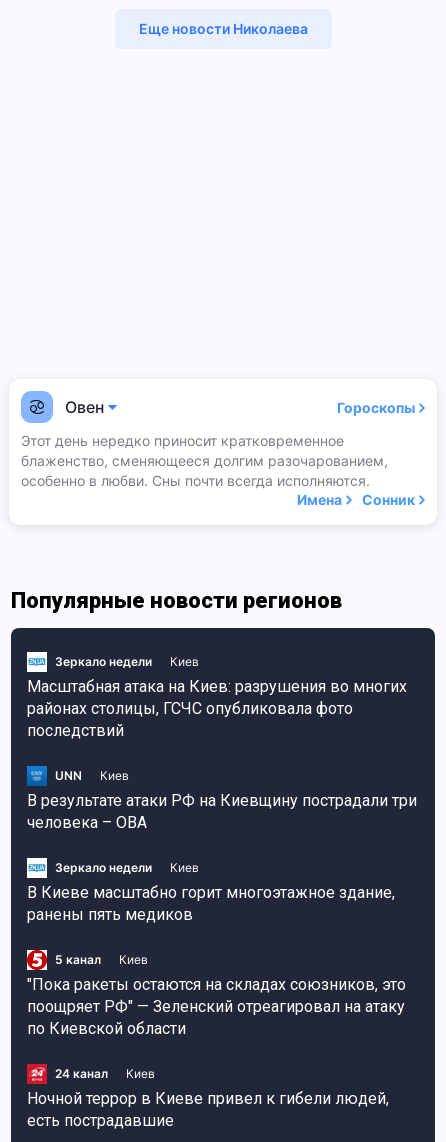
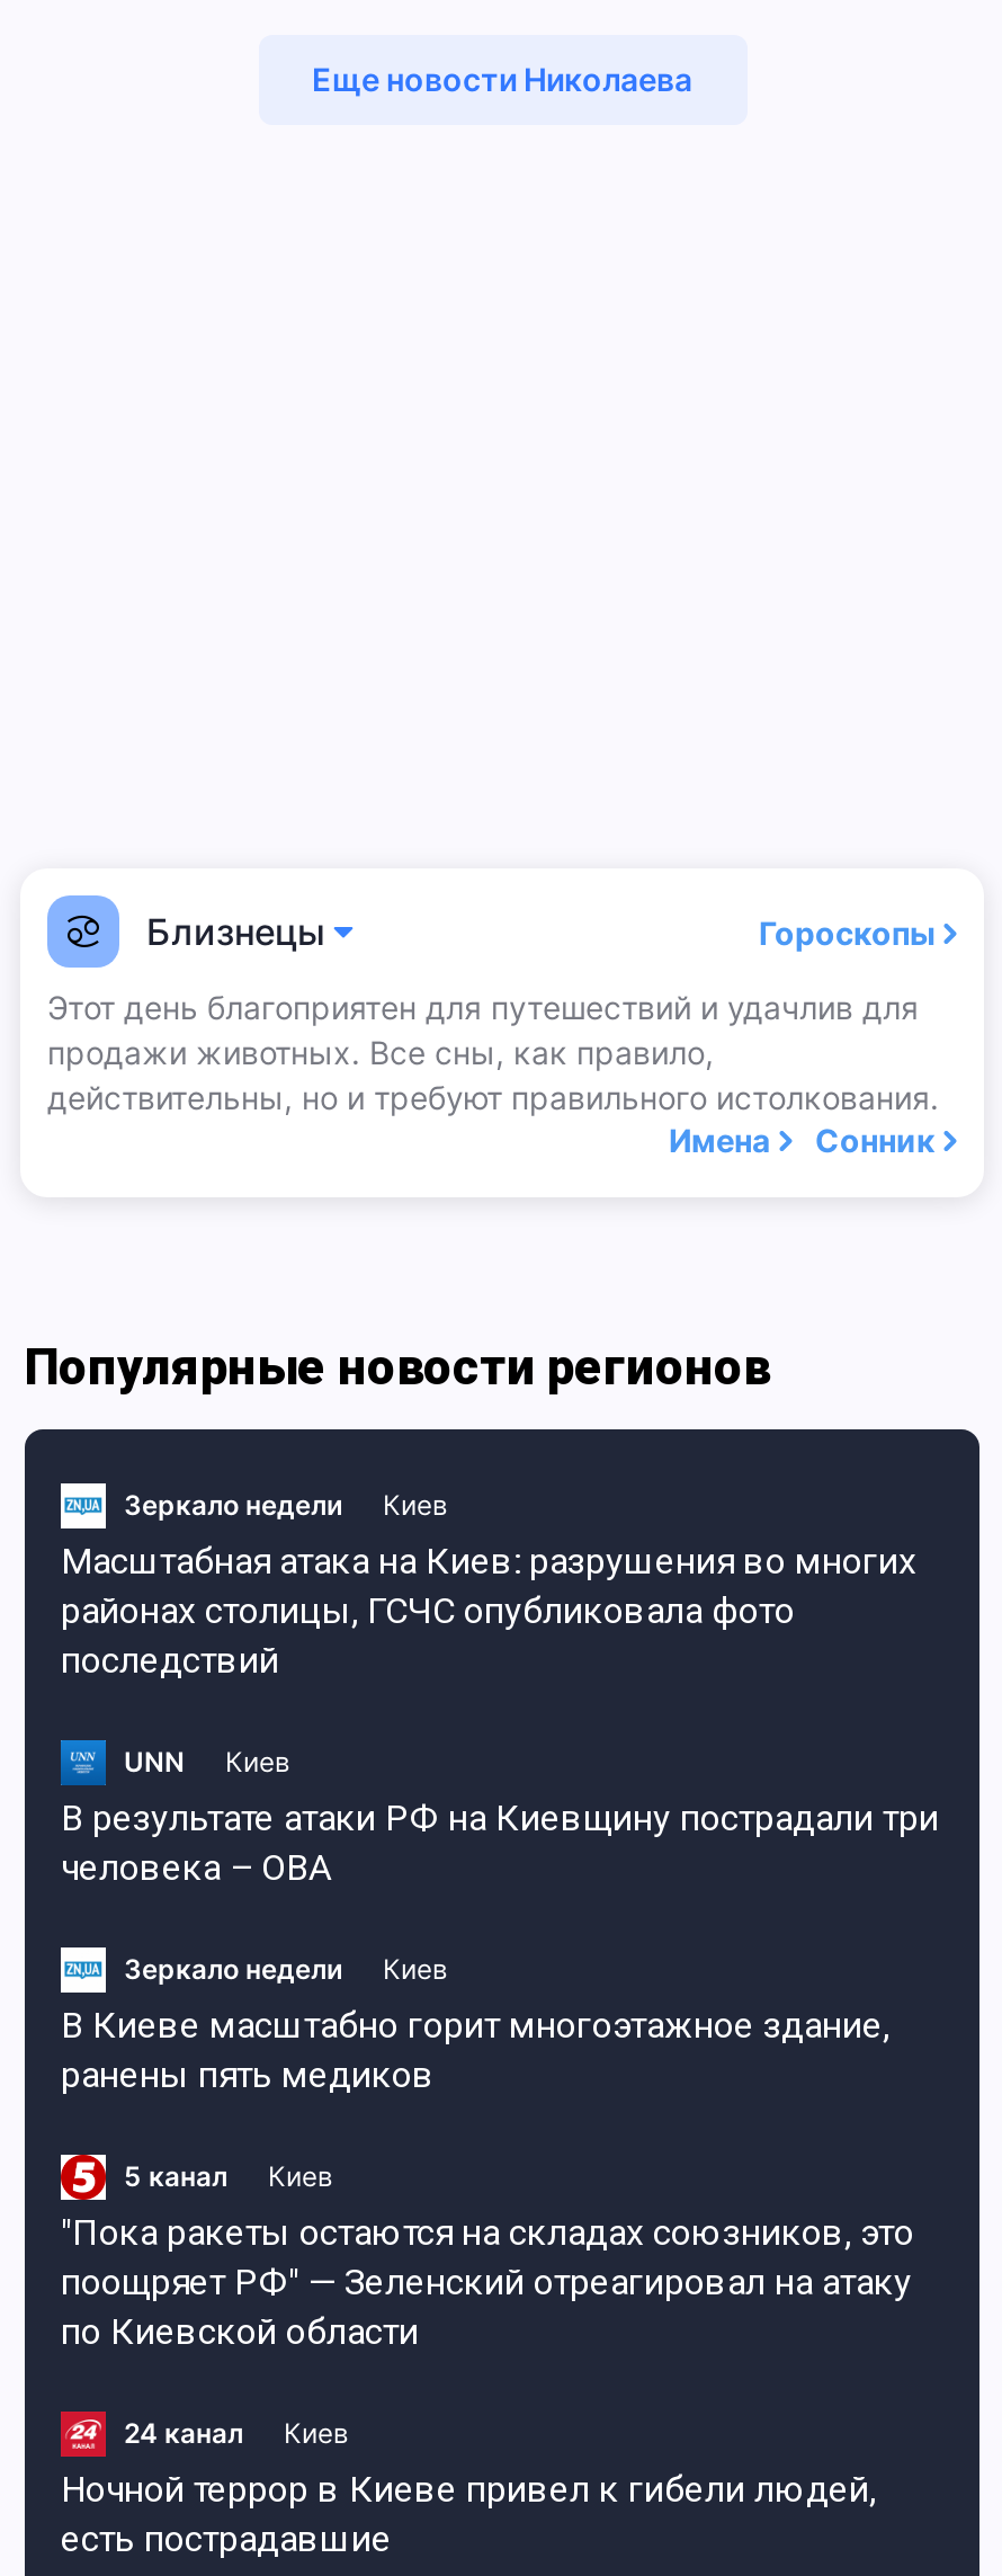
- Овен
+ Близнецы

- Этот день нередко приносит кратковременное
- блаженство, сменяющееся долгим разочарованием,
- особенно в любви. Сны почти всегда исполняются.
+ Этот день благоприятен для путешествий и удачлив для
+ продажи животных. Все сны, как правило,
+ действительны, но и требуют правильного истолкования.
